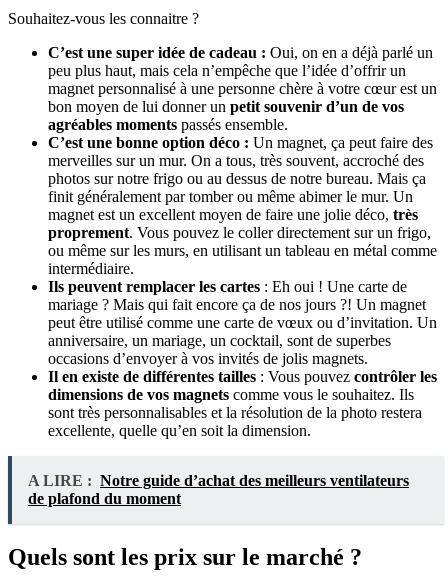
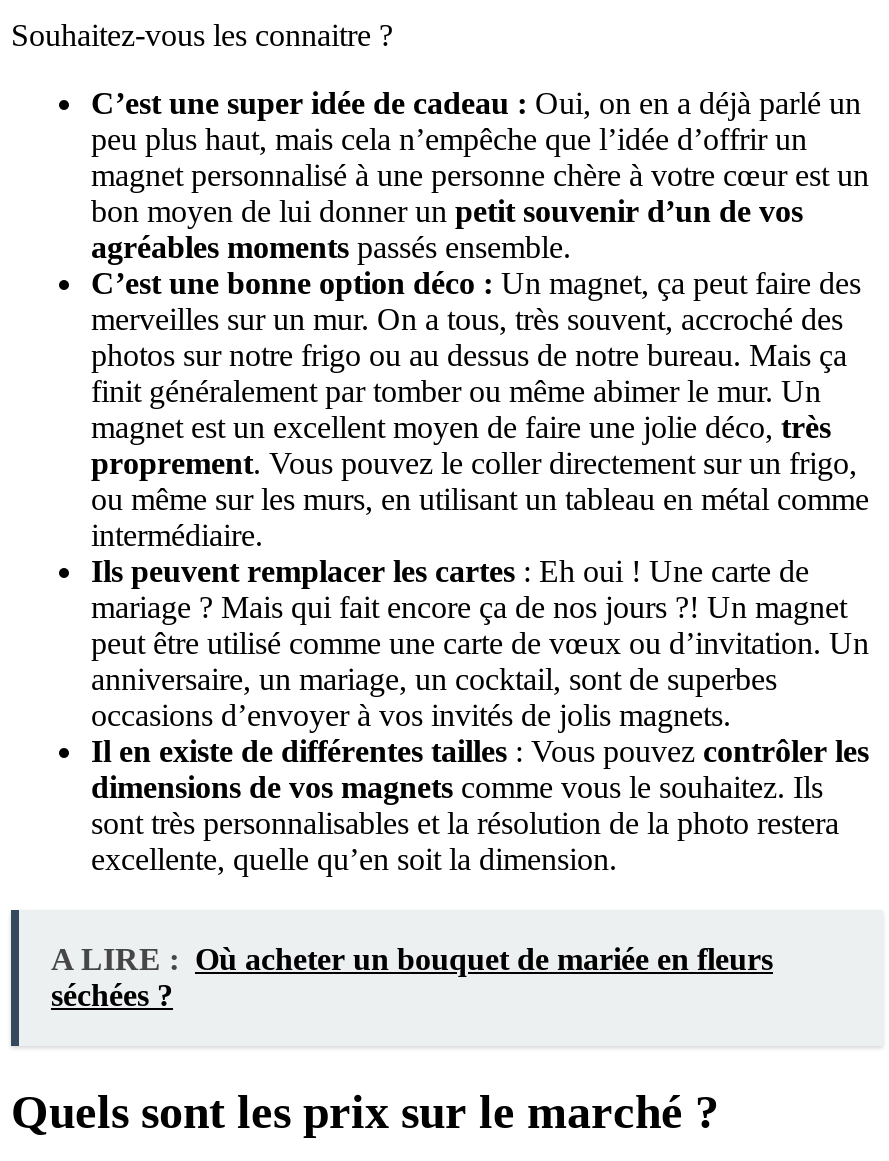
- A LIRE : Notre guide d’achat des meilleurs ventilateurs
- de plafond du moment
+ A LIRE : Où acheter un bouquet de mariée en fleurs
+ séchées ?
